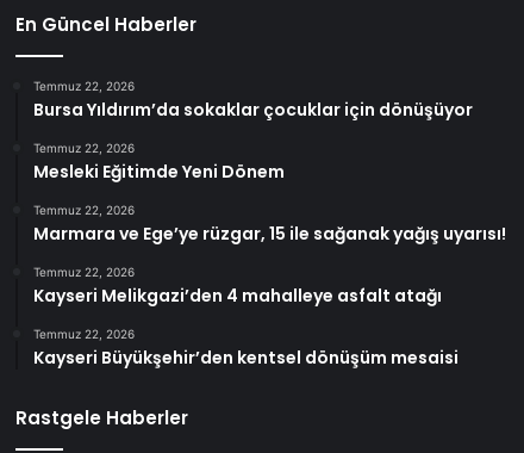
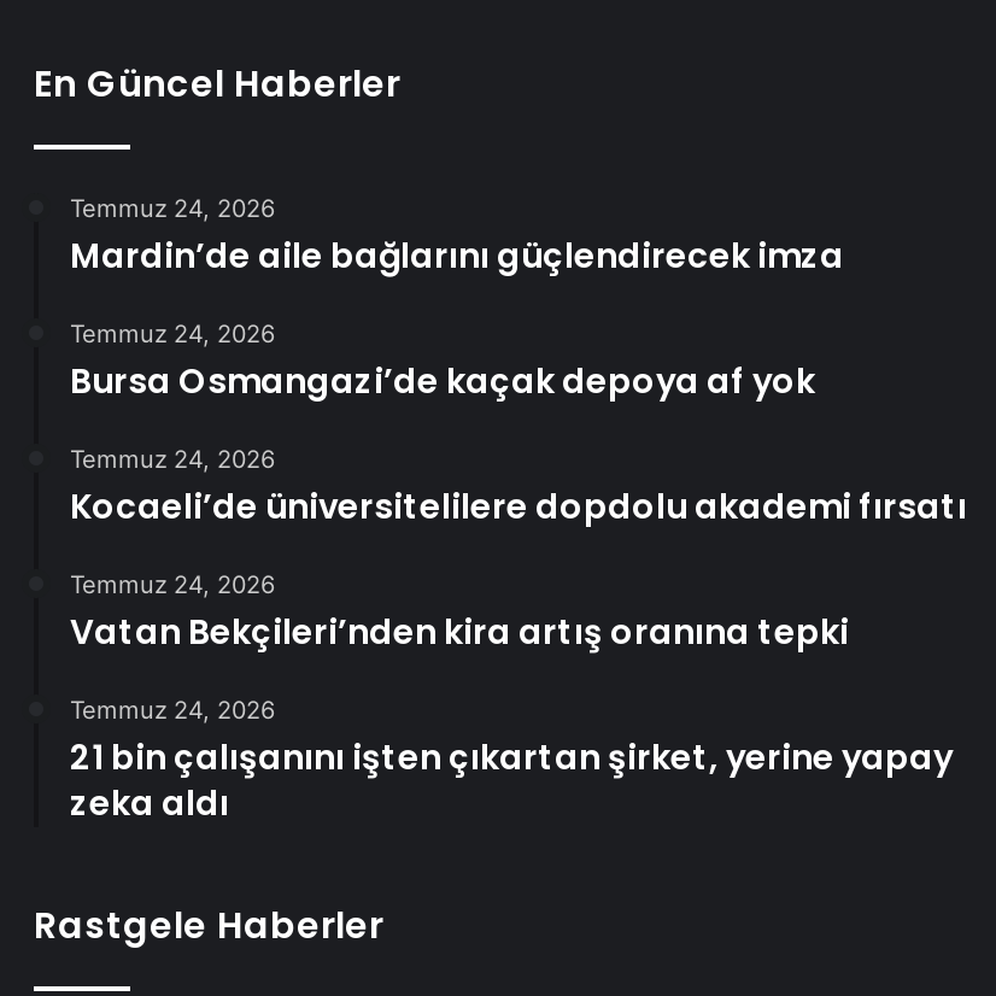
- Temmuz 22, 2026
- Bursa Yıldırım’da sokaklar çocuklar için dönüşüyor
+ Temmuz 24, 2026
+ Mardin’de aile bağlarını güçlendirecek imza

- Temmuz 22, 2026
- Mesleki Eğitimde Yeni Dönem
+ Temmuz 24, 2026
+ Bursa Osmangazi’de kaçak depoya af yok

- Temmuz 22, 2026
- Marmara ve Ege’ye rüzgar, 15 ile sağanak yağış uyarısı!
+ Temmuz 24, 2026
+ Kocaeli’de üniversitelilere dopdolu akademi fırsatı

- Temmuz 22, 2026
- Kayseri Melikgazi’den 4 mahalleye asfalt atağı
+ Temmuz 24, 2026
+ Vatan Bekçileri’nden kira artış oranına tepki

- Temmuz 22, 2026
- Kayseri Büyükşehir’den kentsel dönüşüm mesaisi
+ Temmuz 24, 2026
+ 21 bin çalışanını işten çıkartan şirket, yerine yapay
+ zeka aldı
